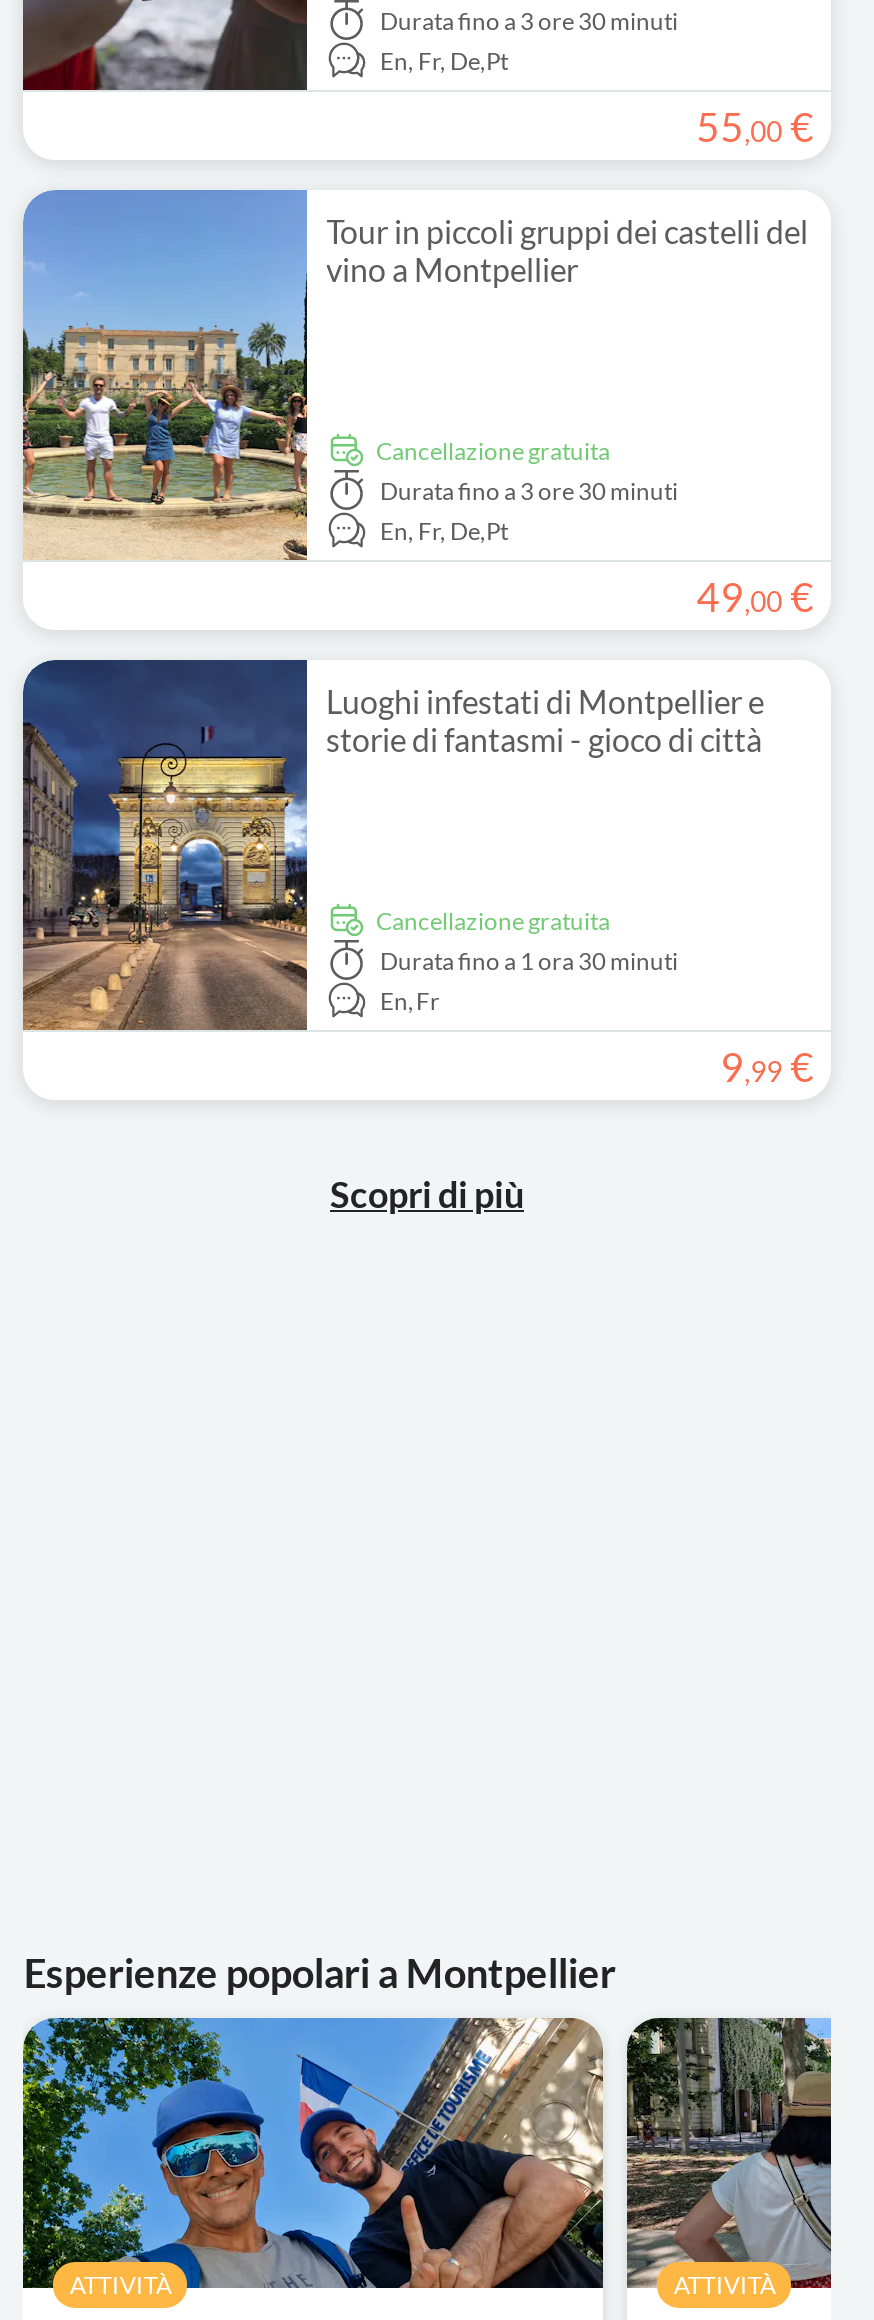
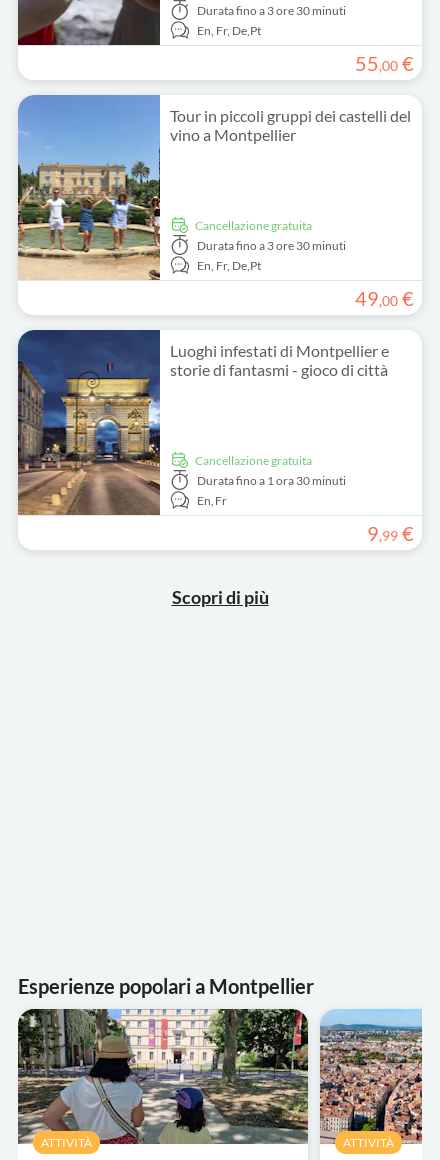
- [image]
+ [image]

- [image]
+ [image]
